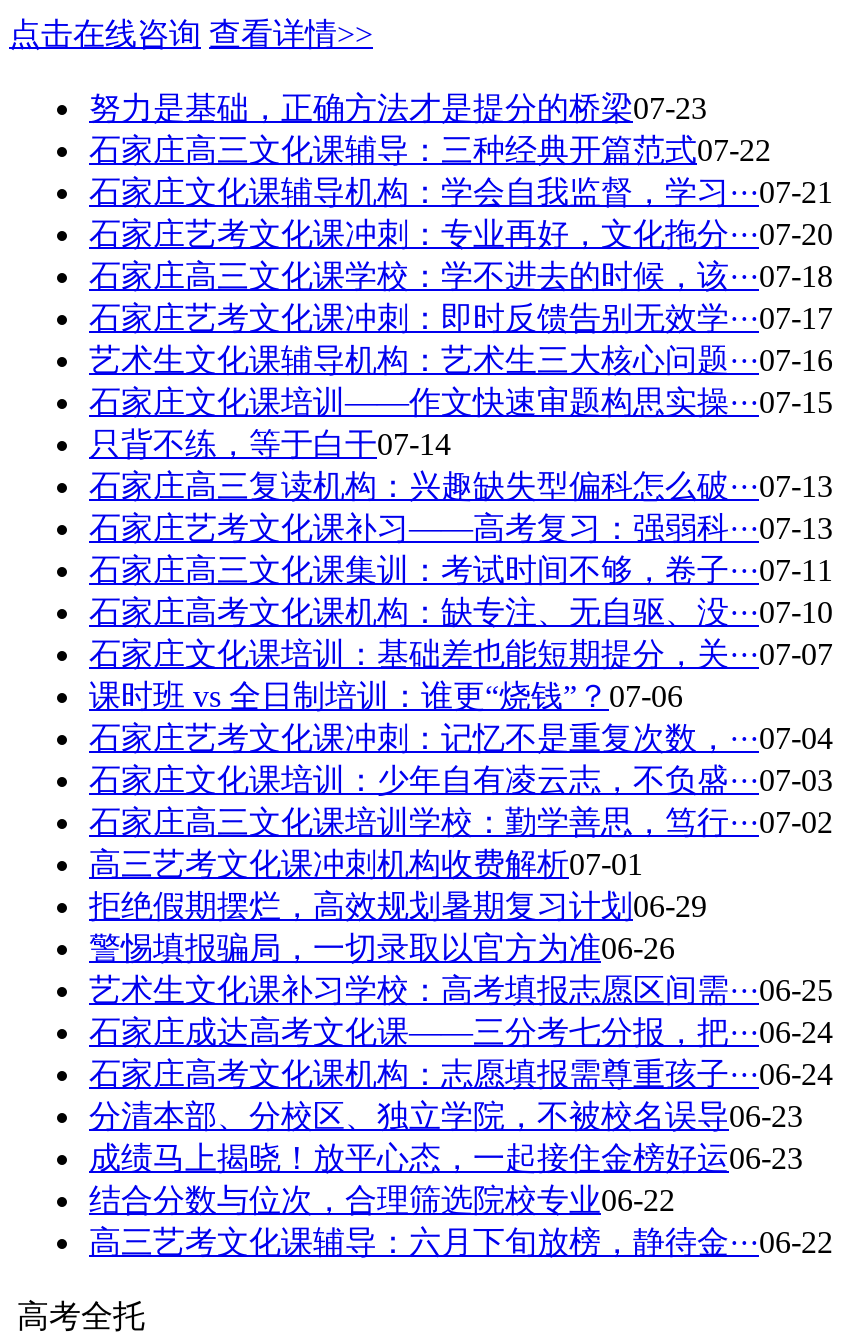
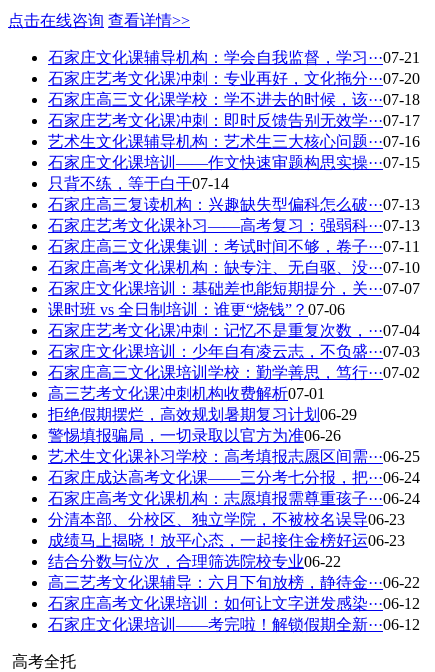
- 努力是基础，正确方法才是提分的桥梁07-23
- 石家庄高三文化课辅导：三种经典开篇范式07-22

moved up: 石家庄文化课辅导机构：学会自我监督，学习··· 07-21 | 石家庄艺考文化课冲刺：专业再好，文化拖分··· 07-20 | 石家庄高三文化课学校：学不进去的时候，该··· 07-18 | ... | 结合分数与位次，合理筛选院校专业06-22 | 高三艺考文化课辅导：六月下旬放榜，静待金··· 06-22

+ 石家庄高考文化课培训：如何让文字迸发感染··· 06-12
+ 石家庄文化课培训——考完啦！解锁假期全新··· 06-12
